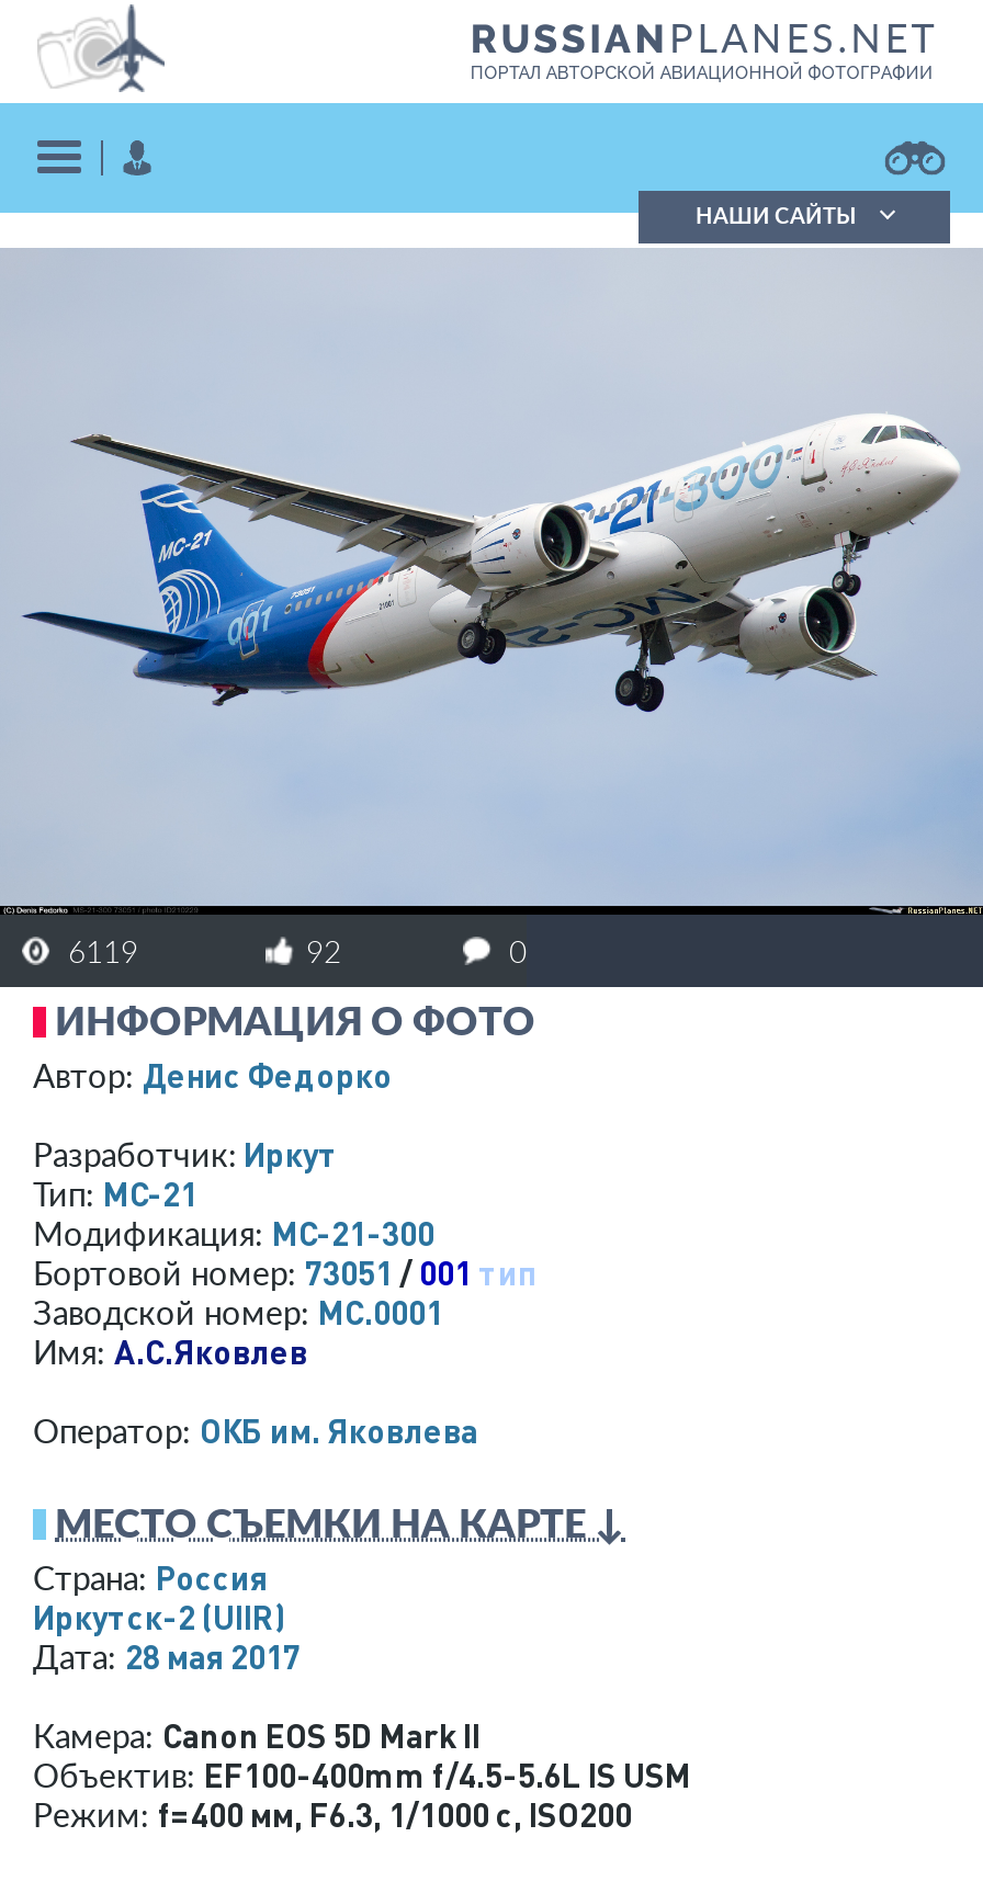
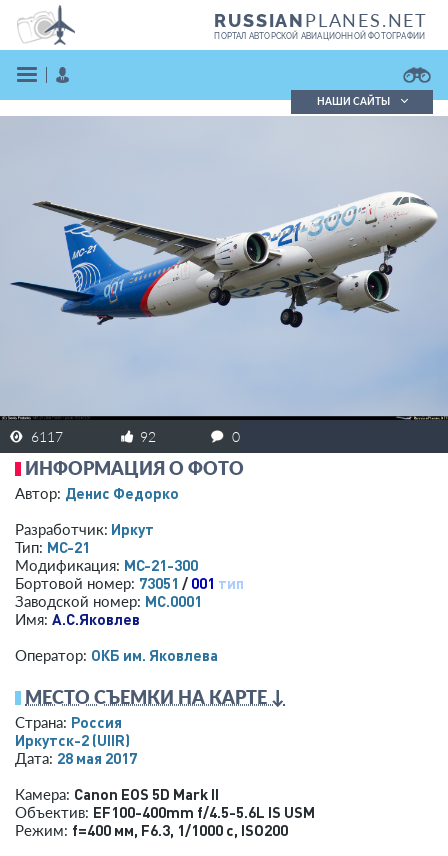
- 6119
+ 6117
